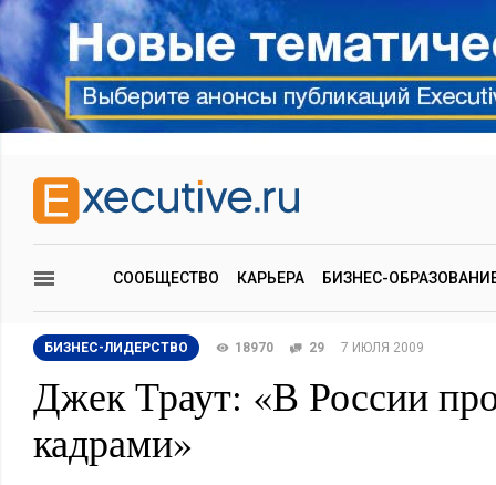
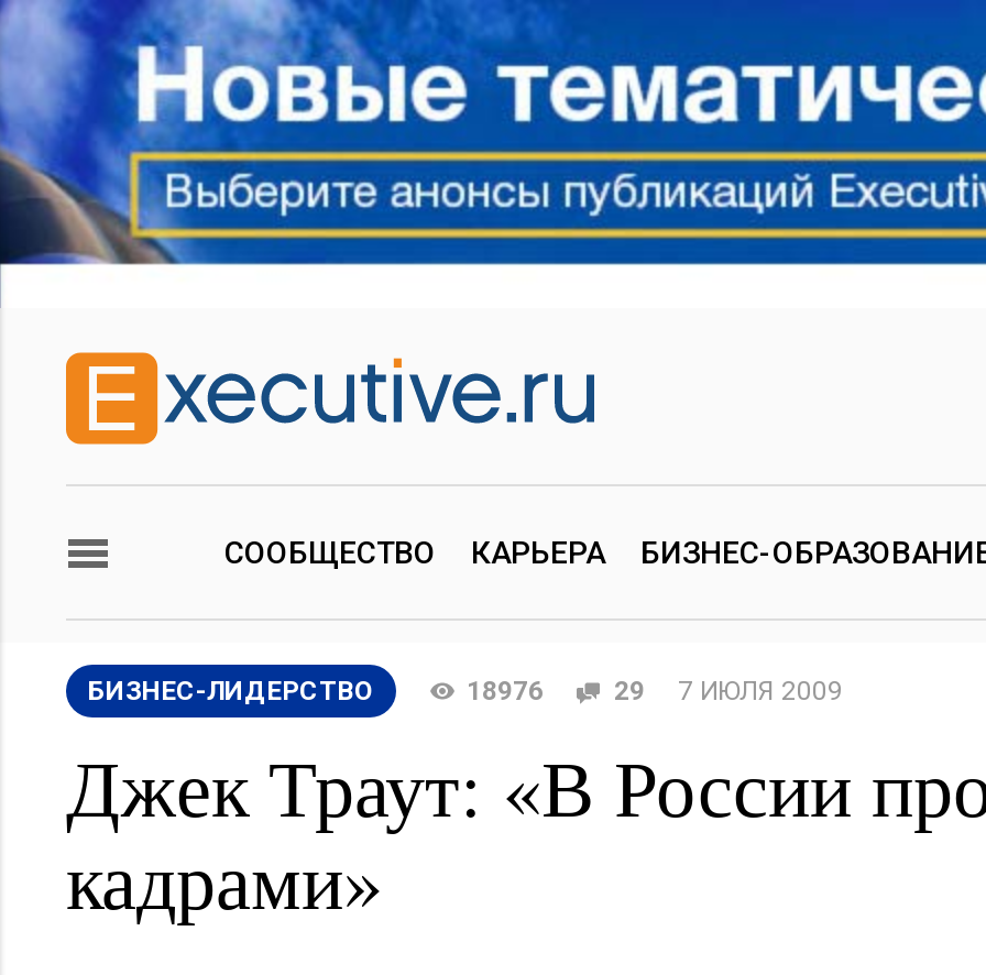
- 18970
+ 18976
